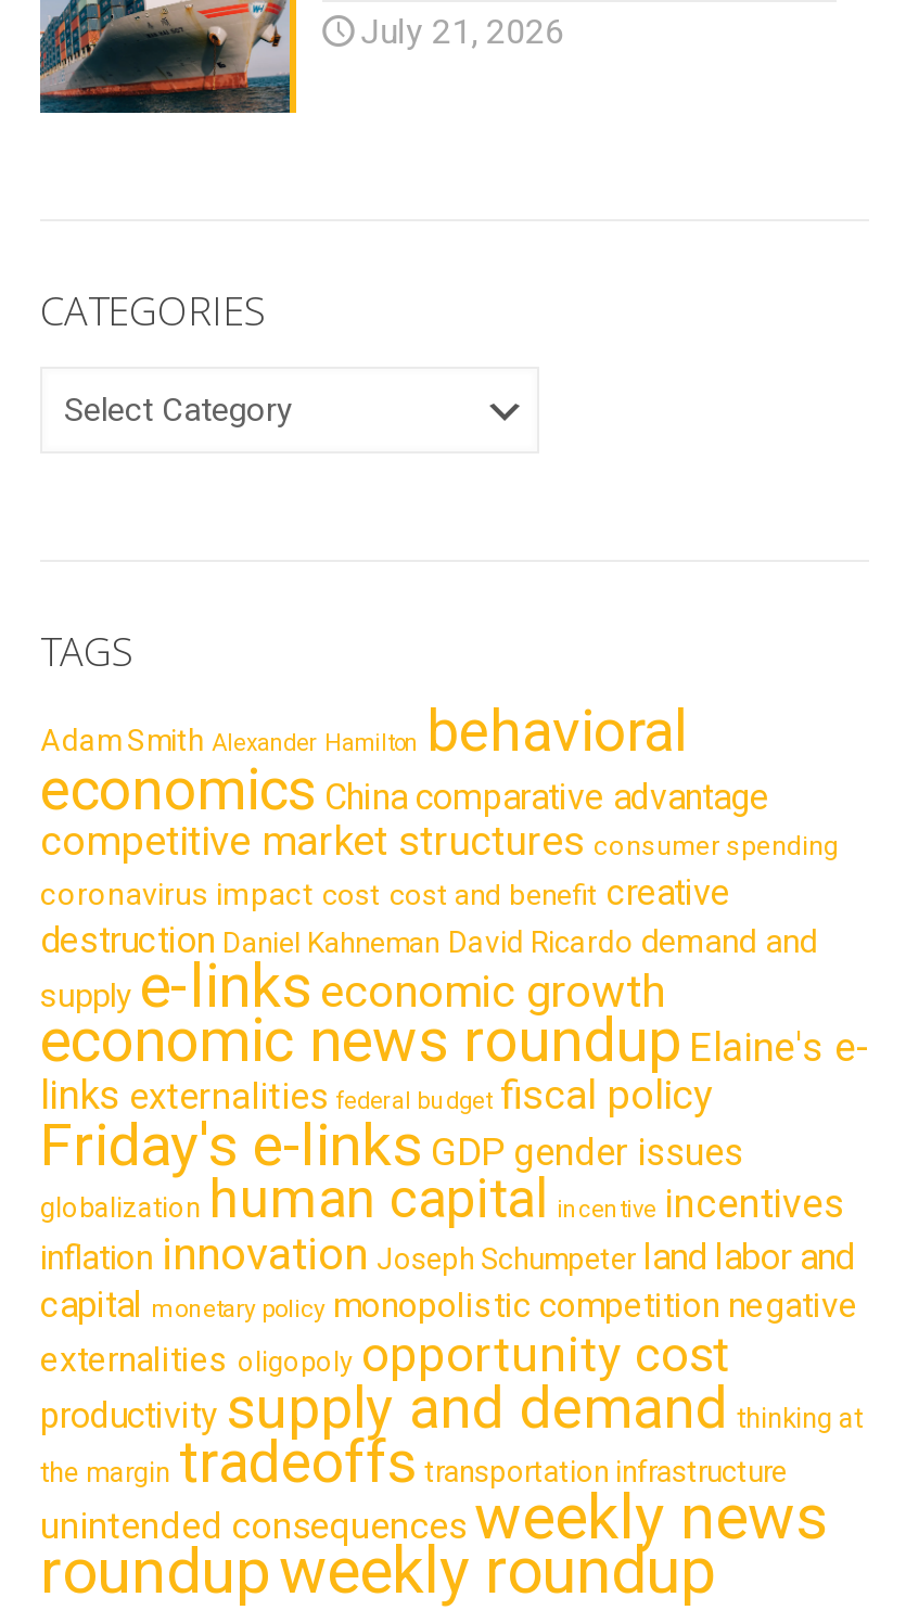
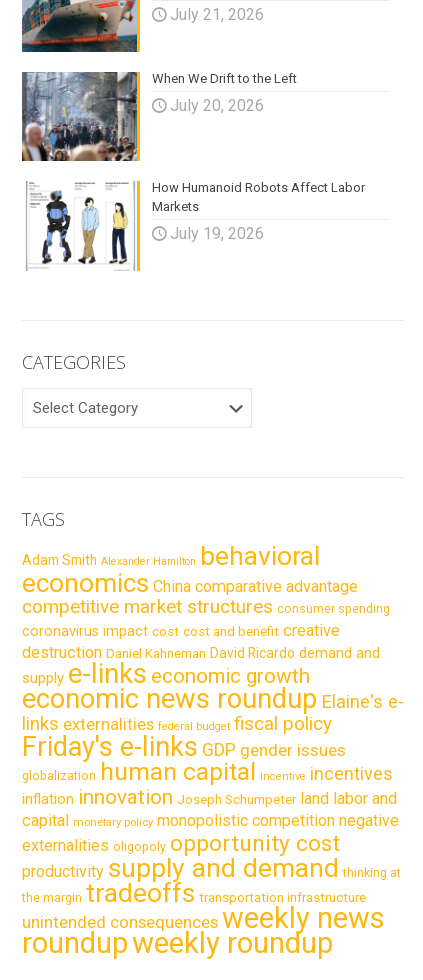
+ [image]
+ When We Drift to the Left
+ July 20, 2026

+ [image]
+ How Humanoid Robots Affect Labor
+ Markets
+ July 19, 2026
